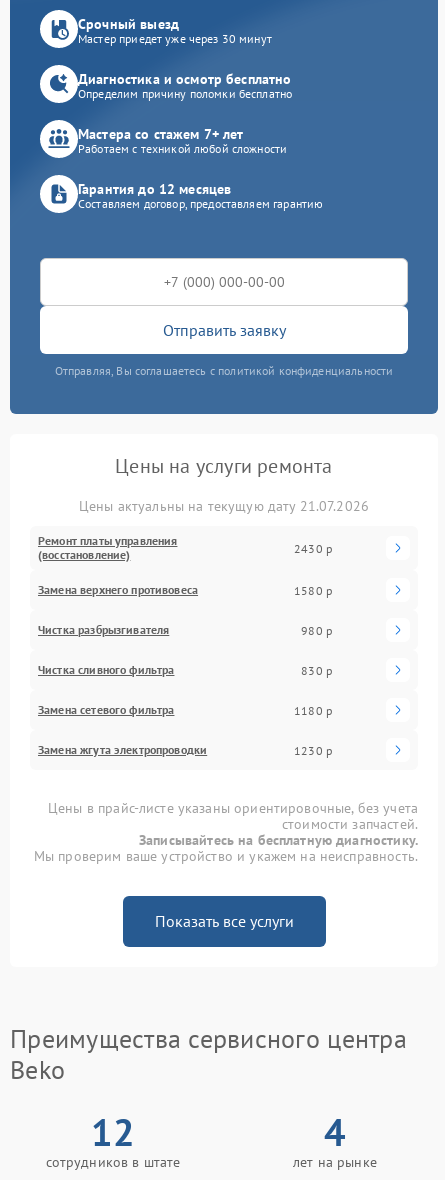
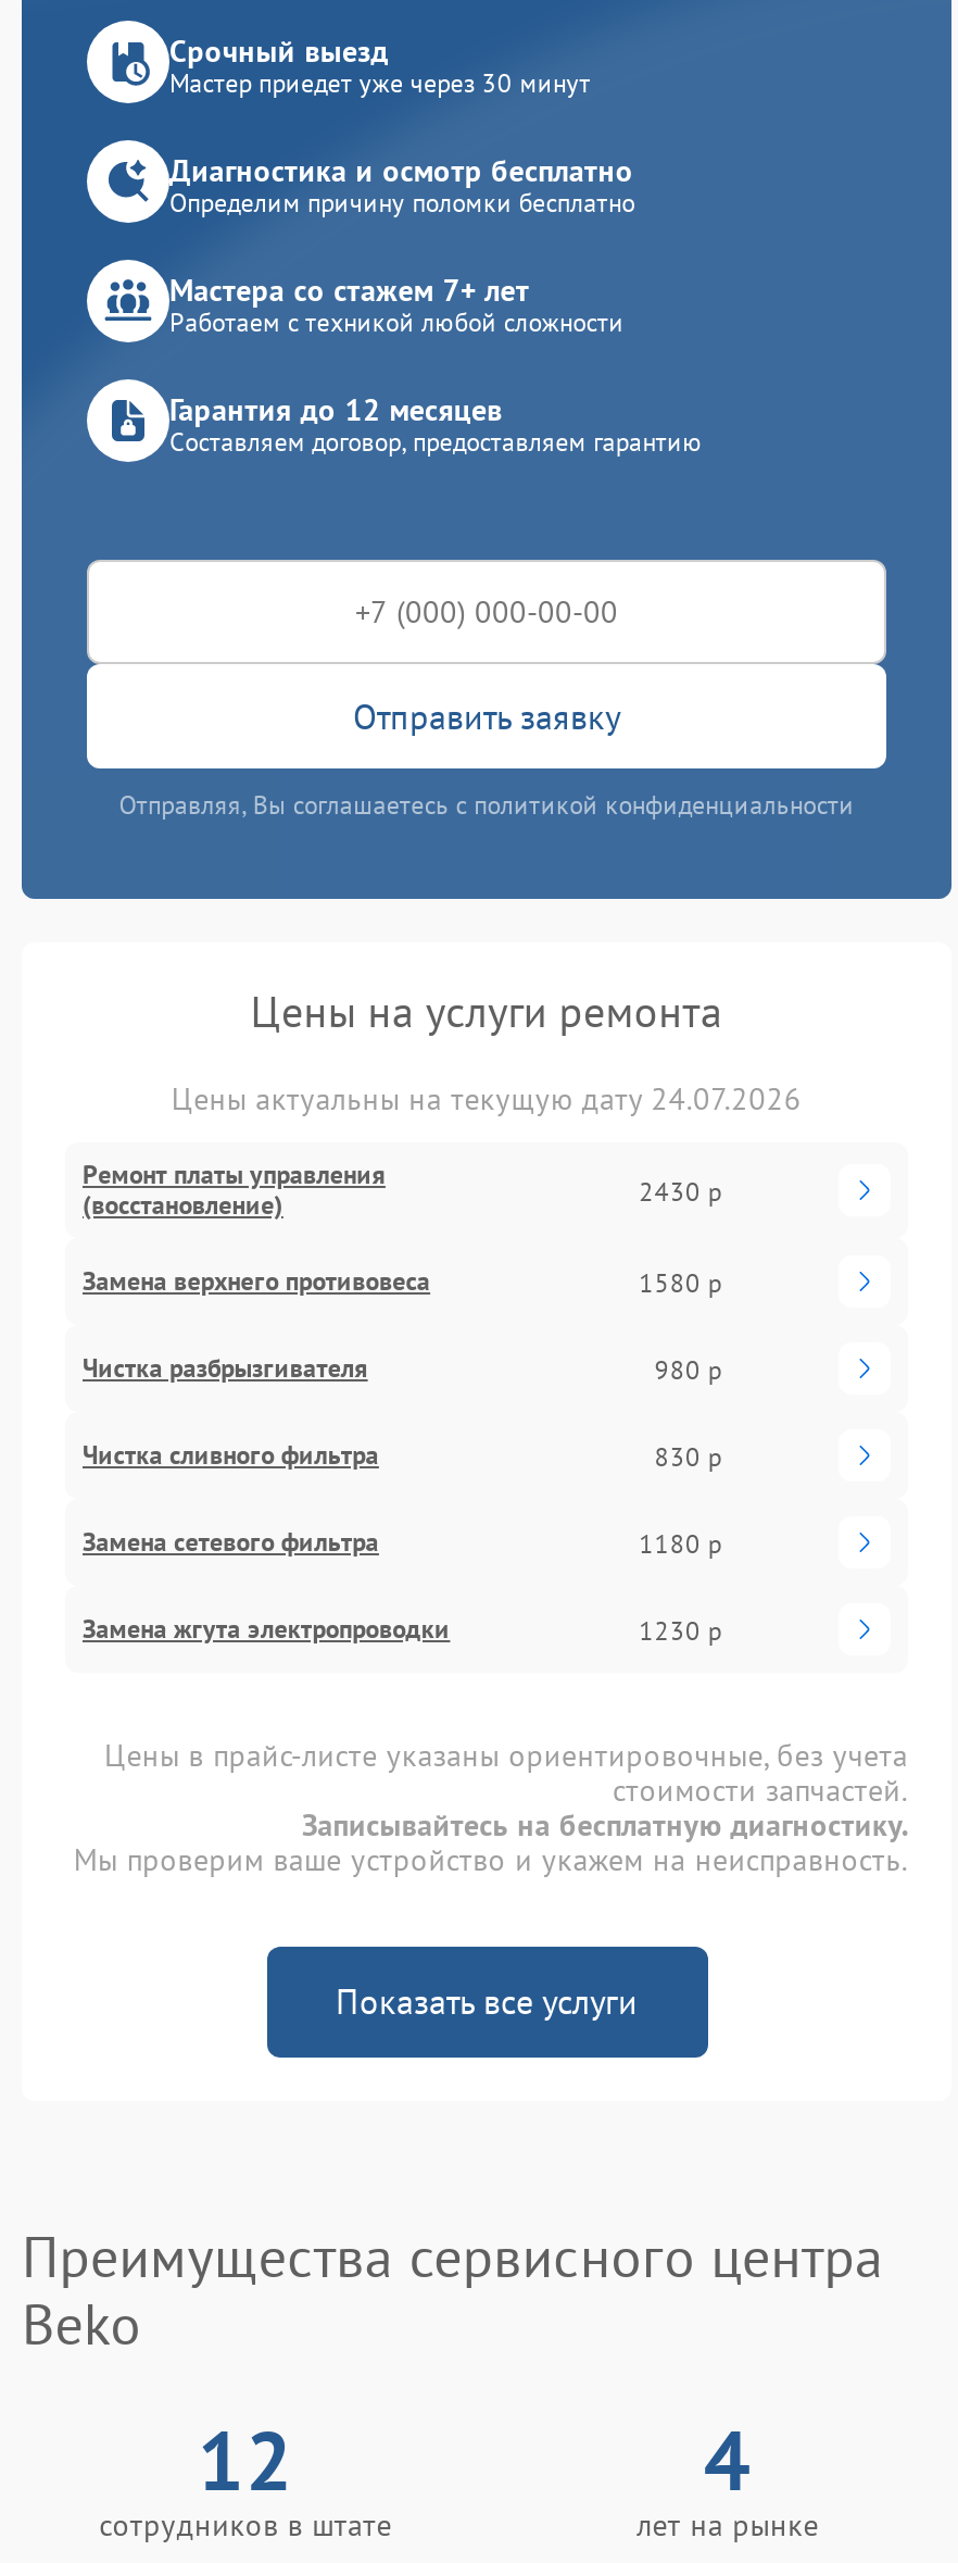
- Цены актуальны на текущую дату 21.07.2026
+ Цены актуальны на текущую дату 24.07.2026
